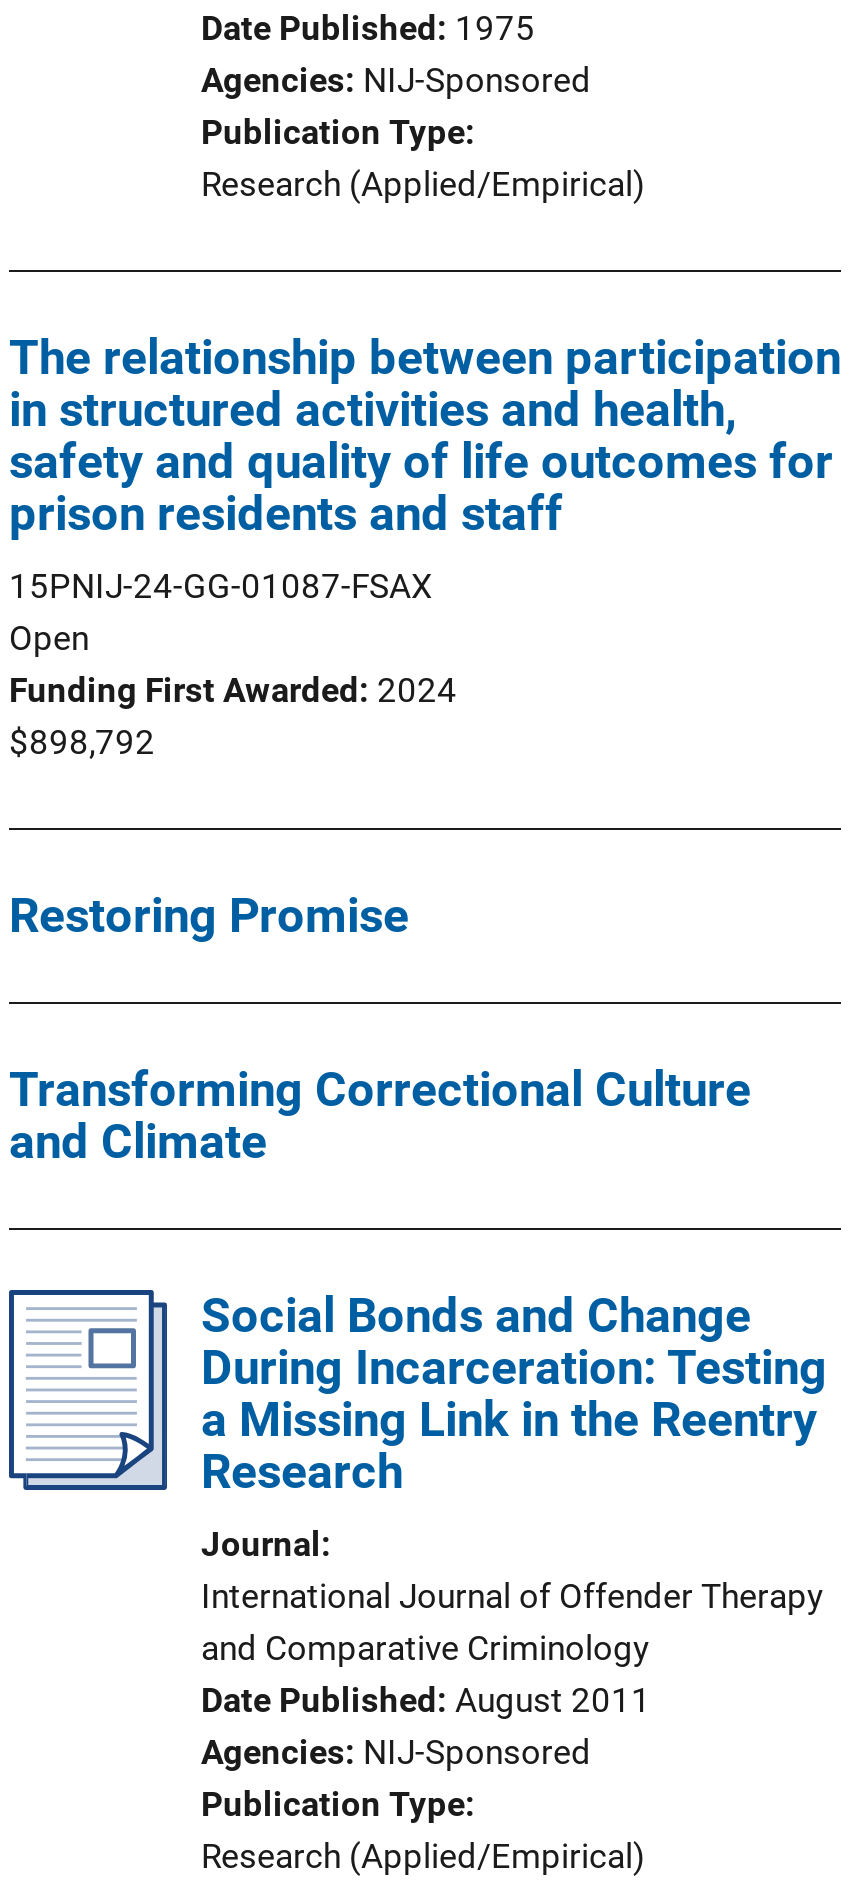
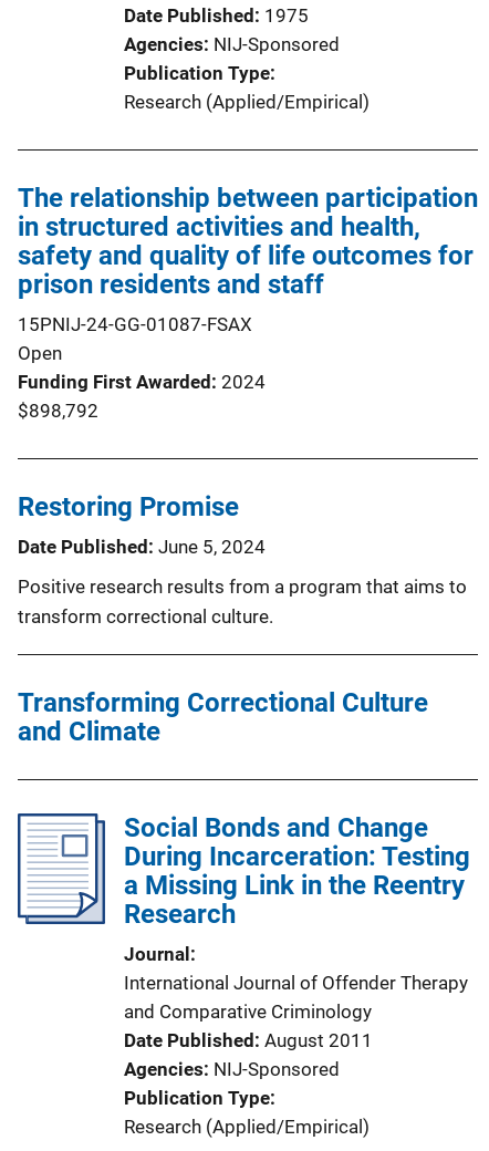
+ Date Published June 5, 2024
+ Positive research results from a program that aims to
+ transform correctional culture.
